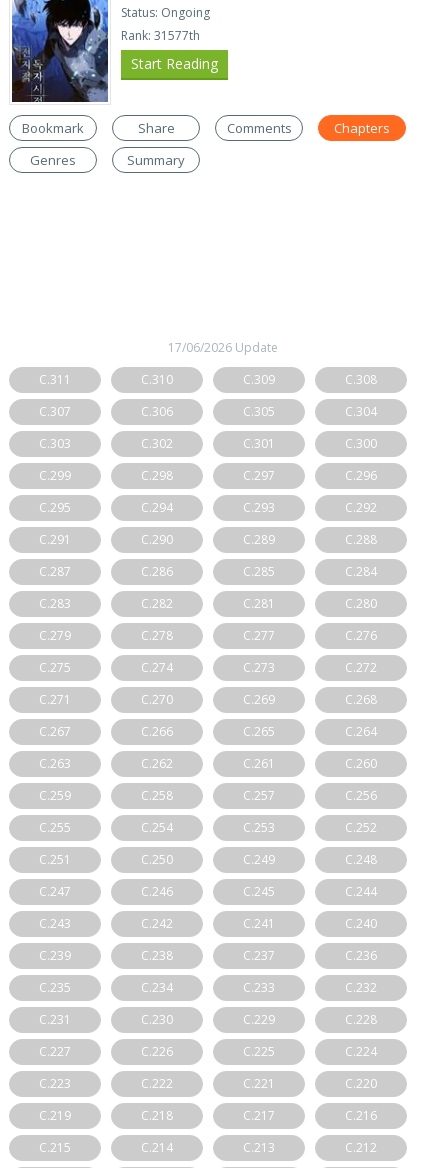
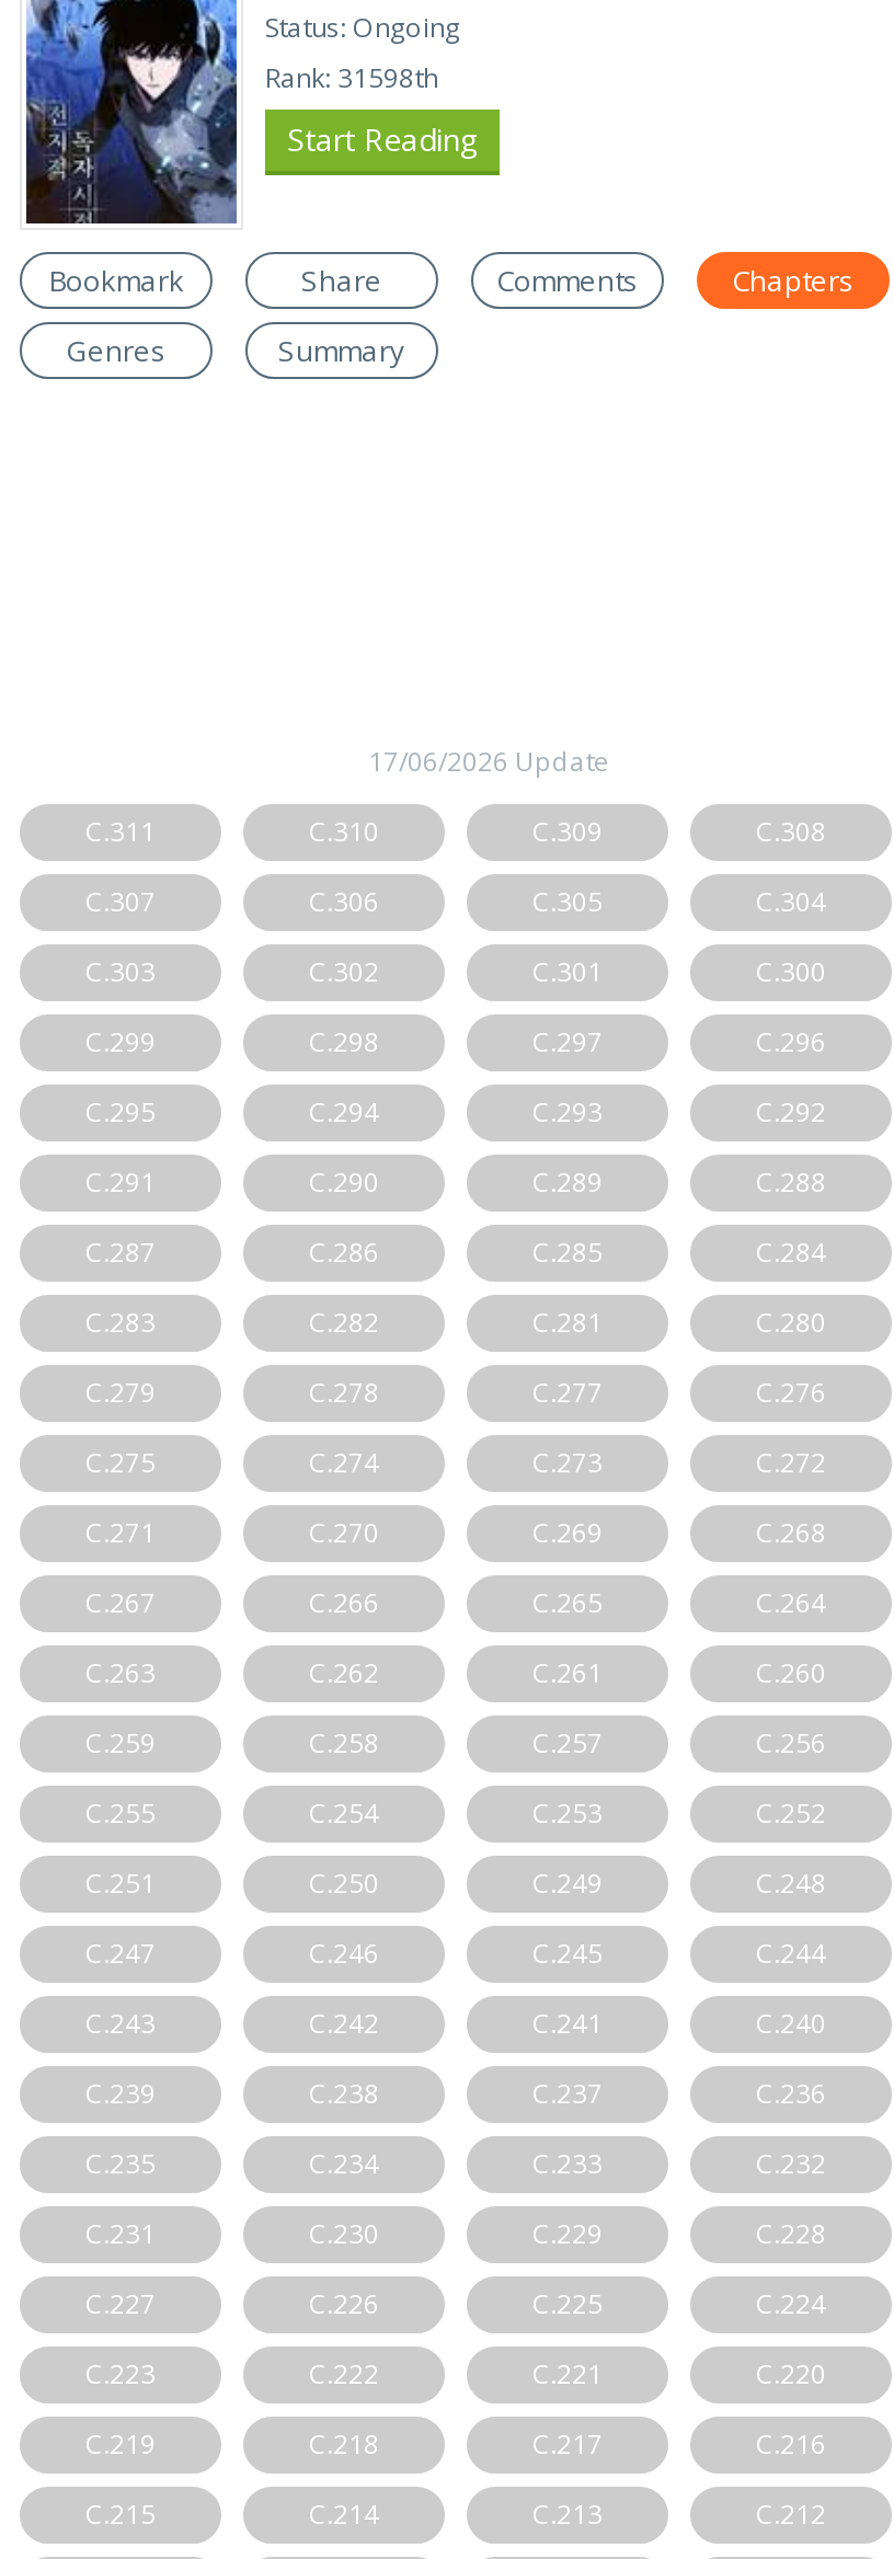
- Rank: 31577th
+ Rank: 31598th
